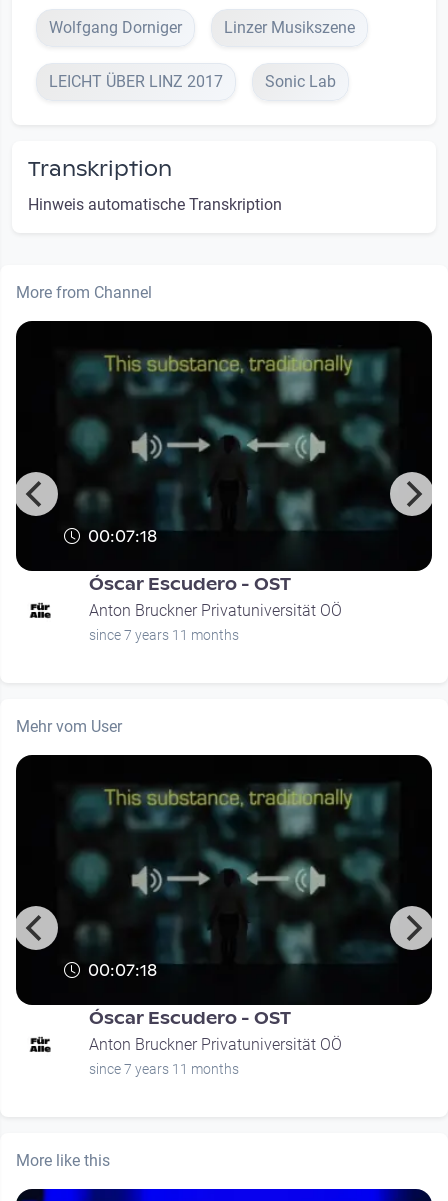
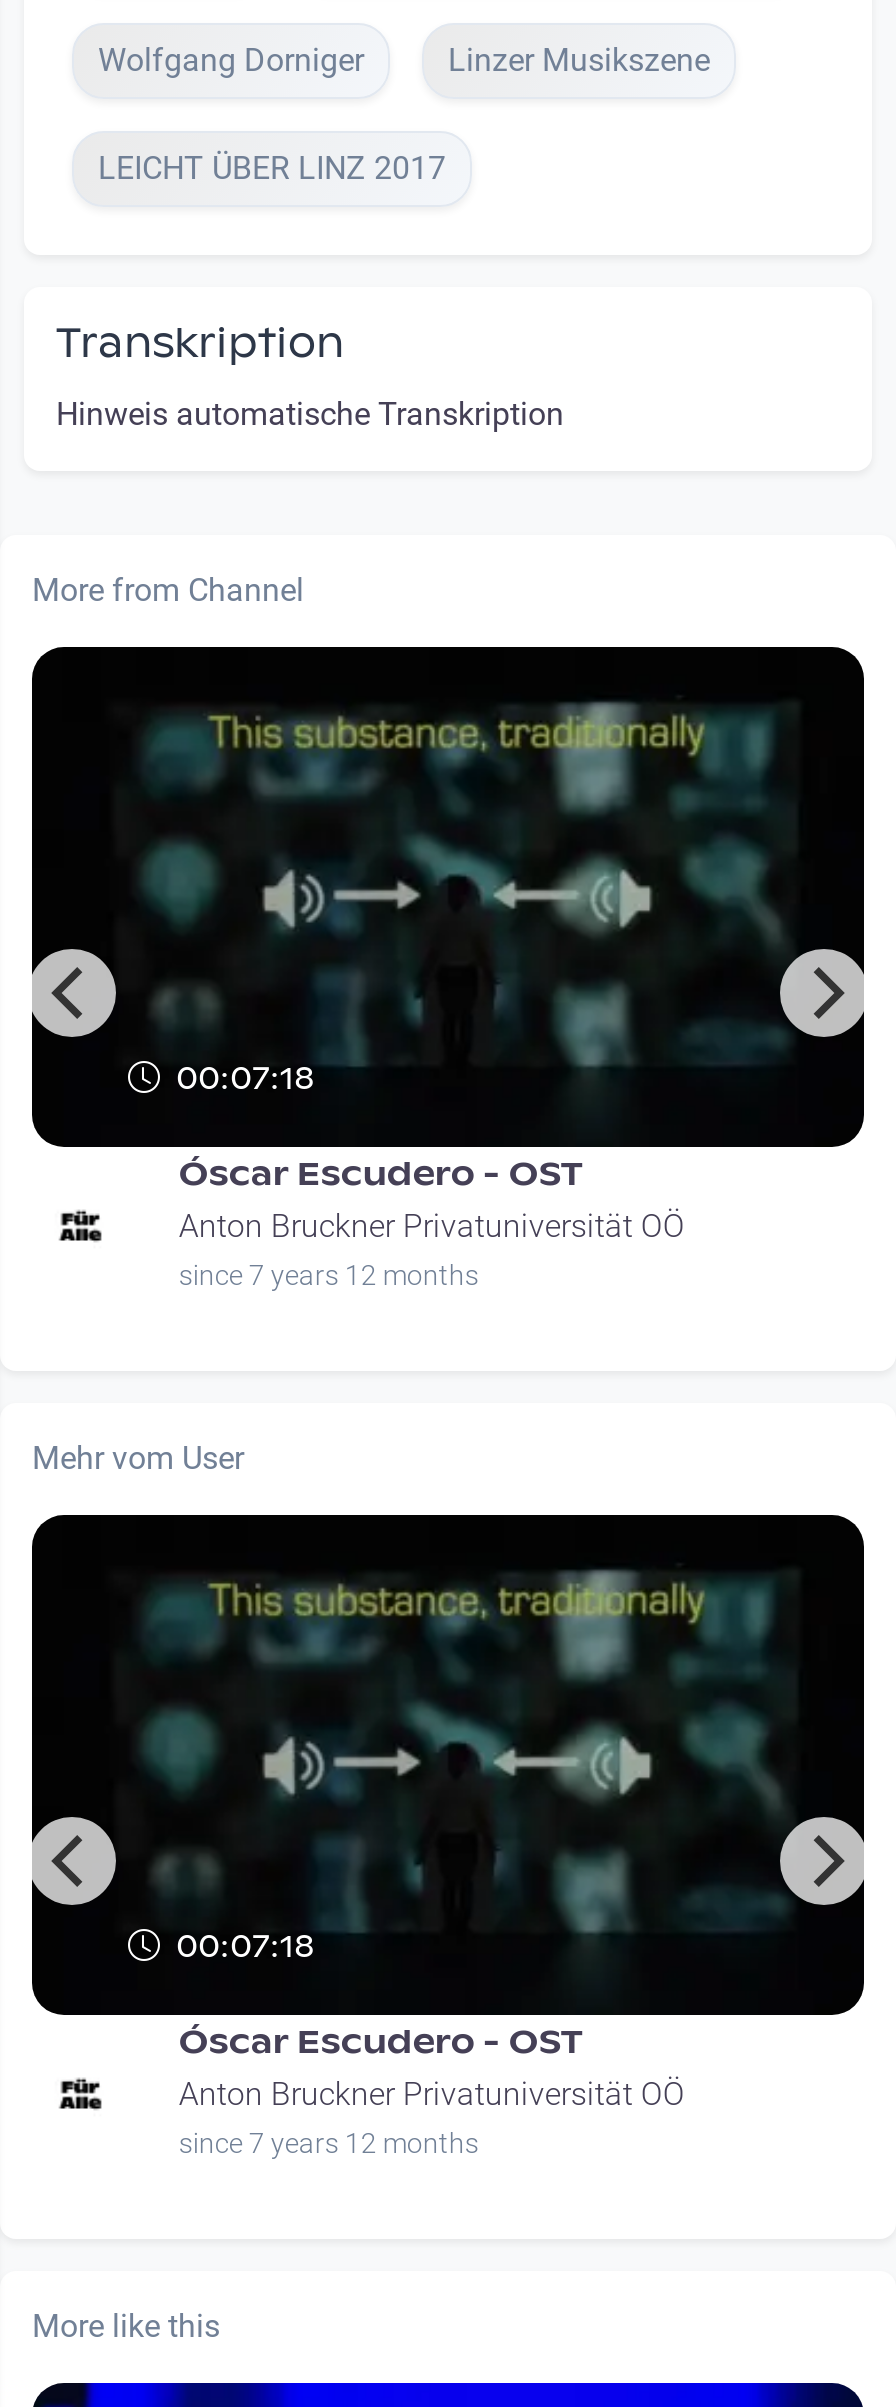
- Sonic Lab

- since 7 years 11 months
+ since 7 years 12 months

- since 7 years 11 months
+ since 7 years 12 months
